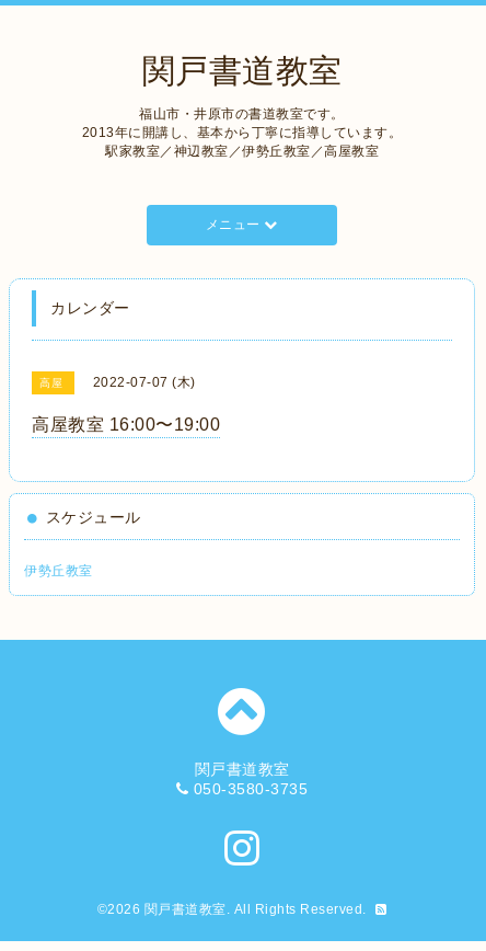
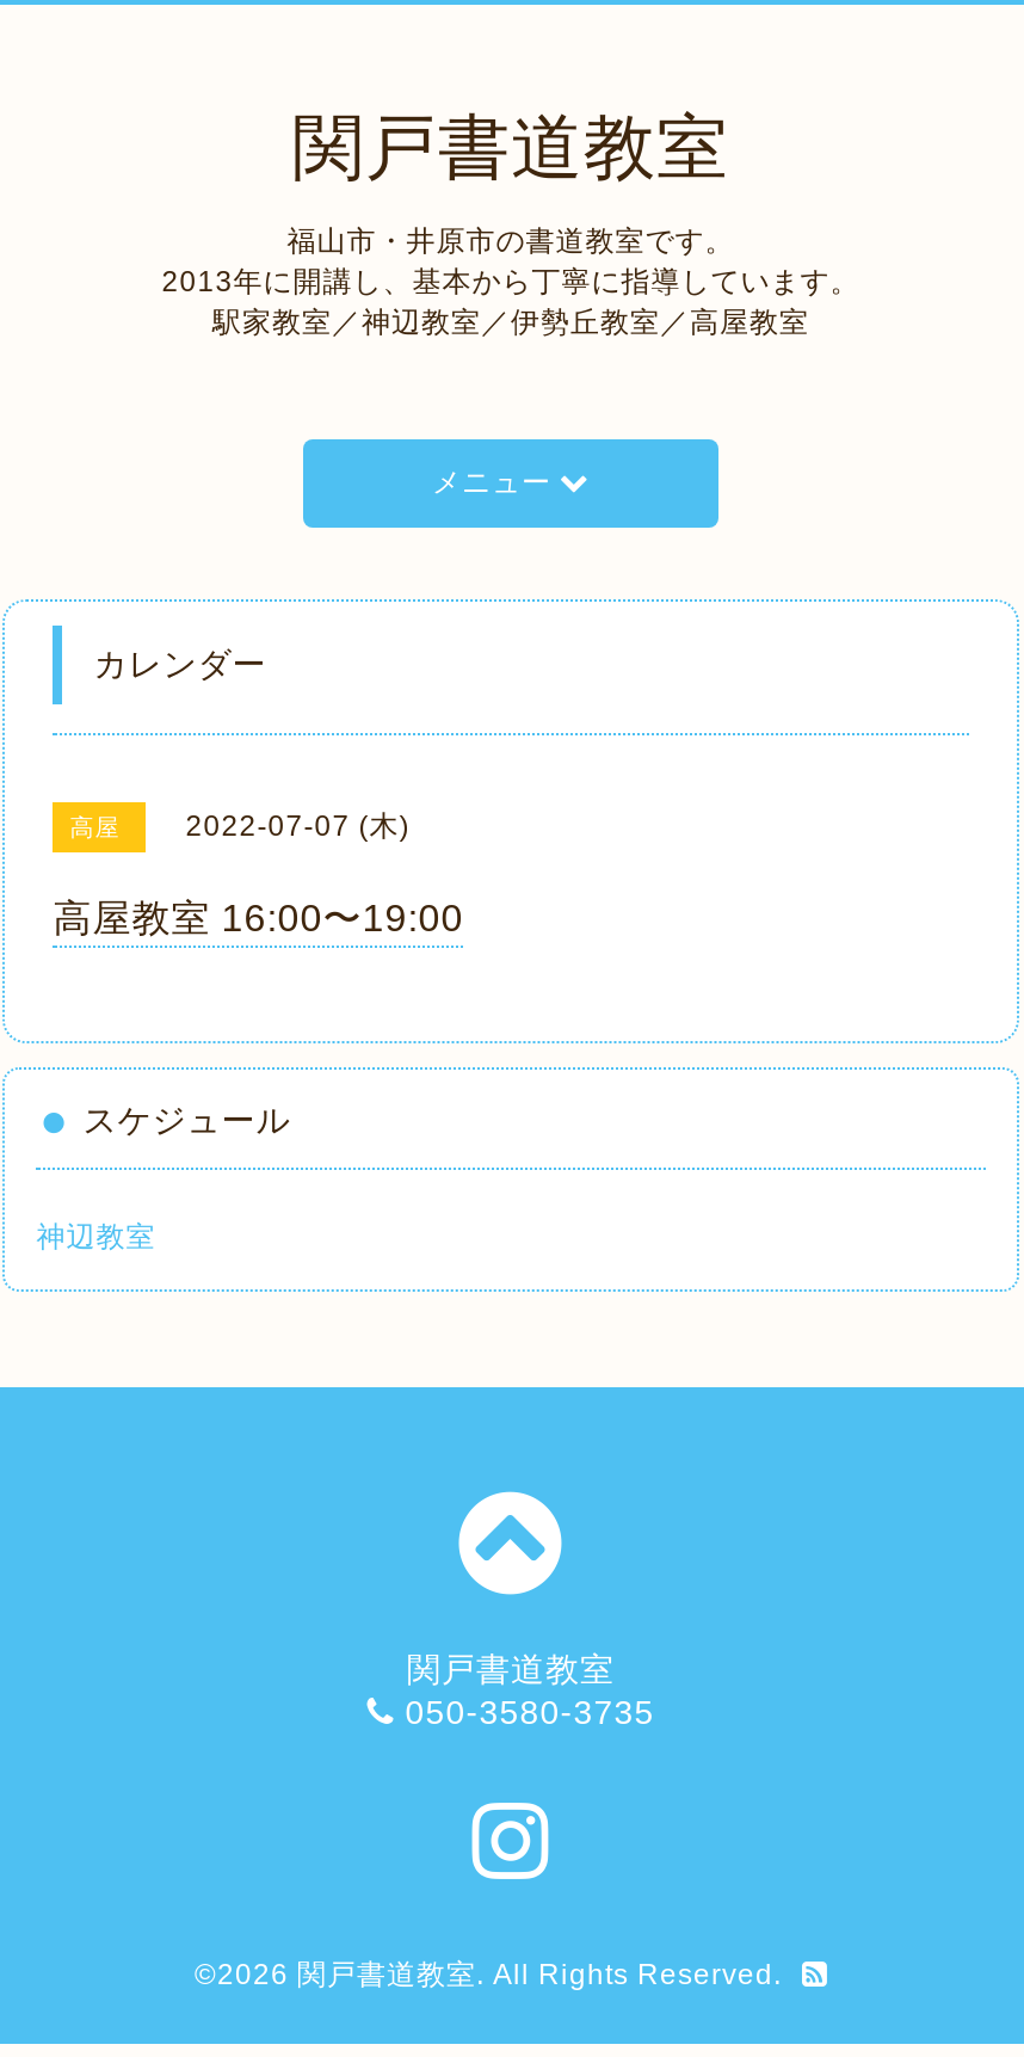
- 伊勢丘教室
+ 神辺教室
